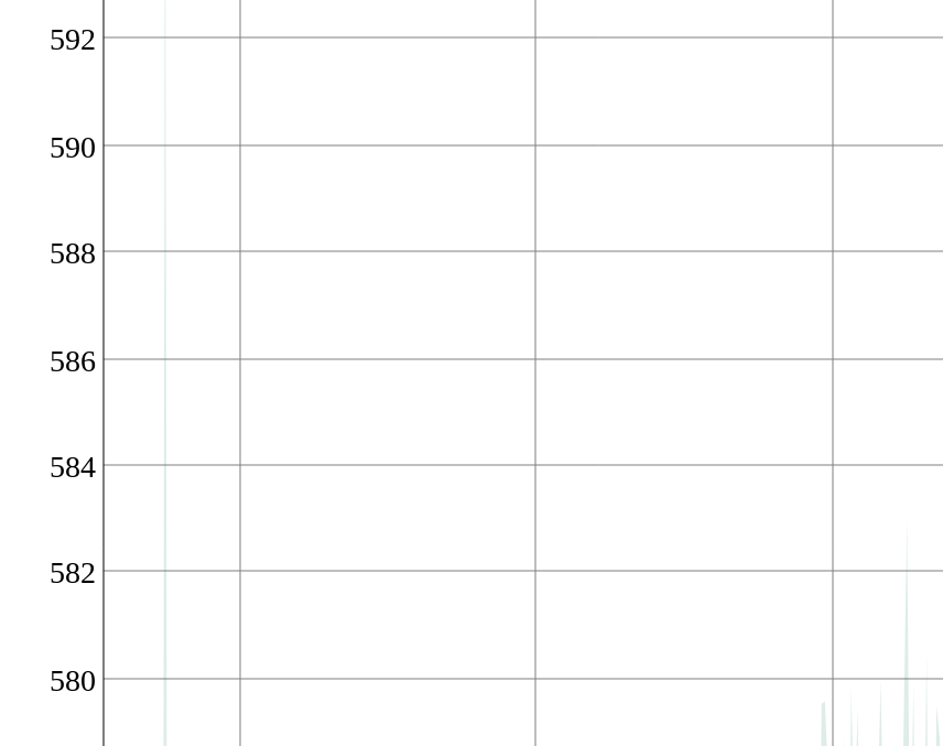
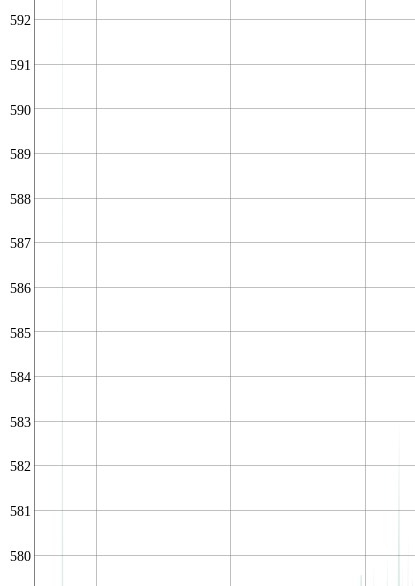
+ 591

+ 589

+ 587

+ 585

+ 583

+ 581
